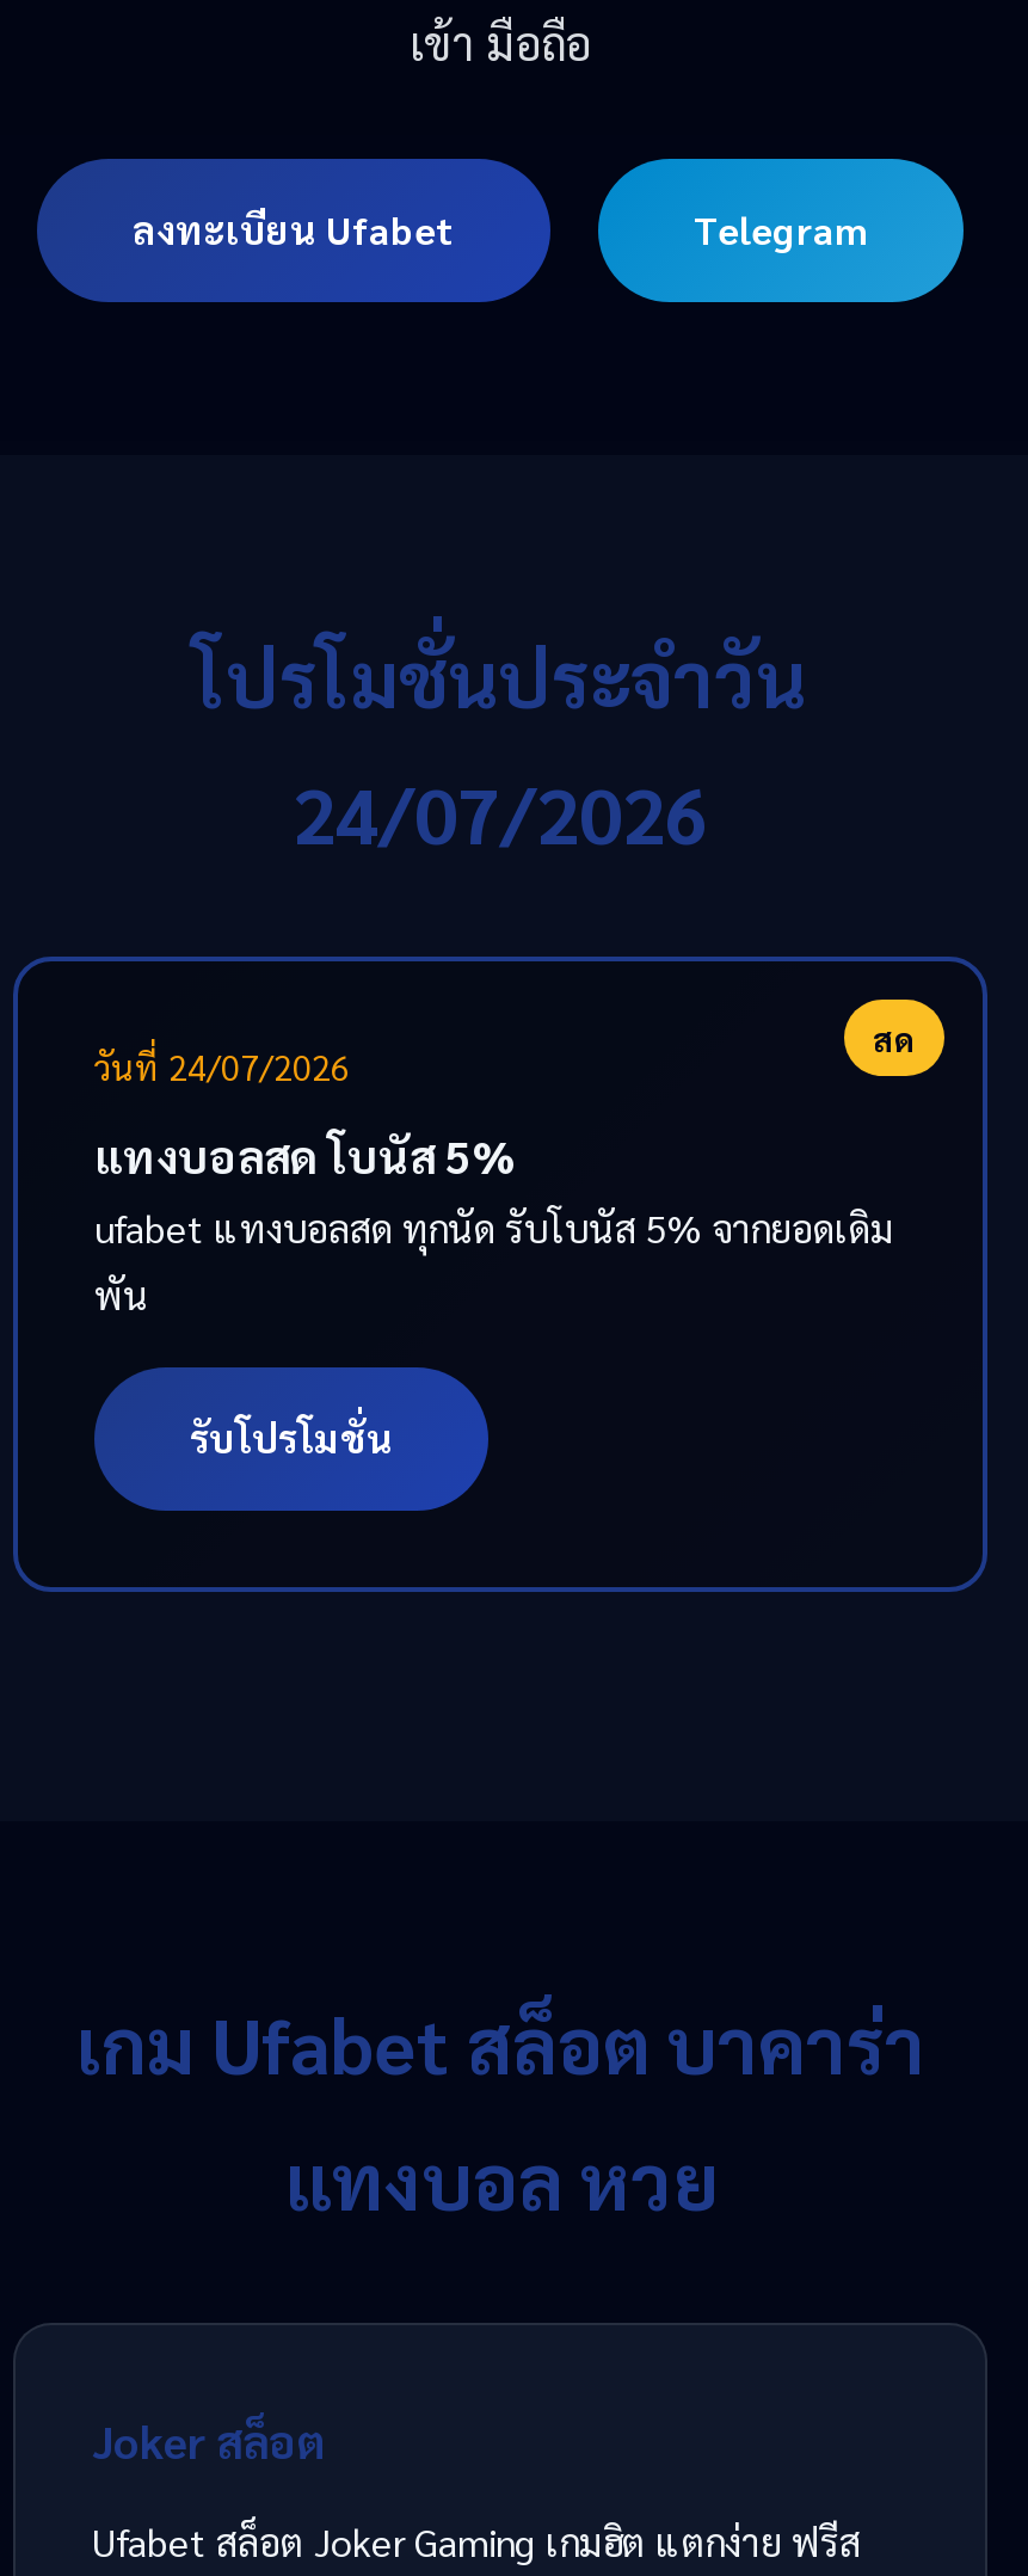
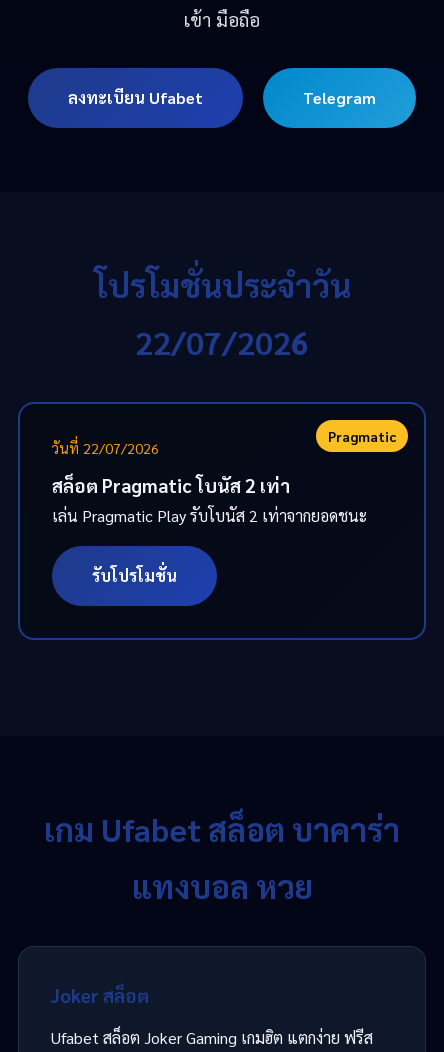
- 24/07/2026
+ 22/07/2026

- สด
- วันที่ 24/07/2026
+ Pragmatic
+ วันที่ 22/07/2026

- แทงบอลสด โบนัส 5%
- ufabet แทงบอลสด ทุกนัด รับโบนัส 5% จากยอดเดิม
- พัน
+ สล็อต Pragmatic โบนัส 2 เท่า
+ เล่น Pragmatic Play รับโบนัส 2 เท่าจากยอดชนะ
